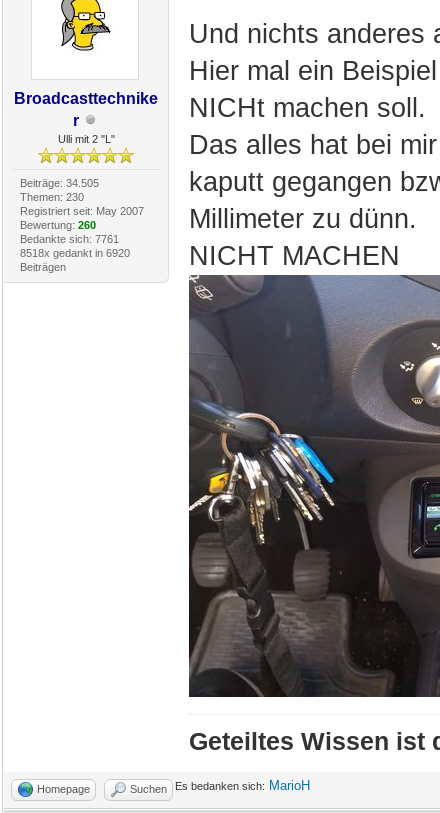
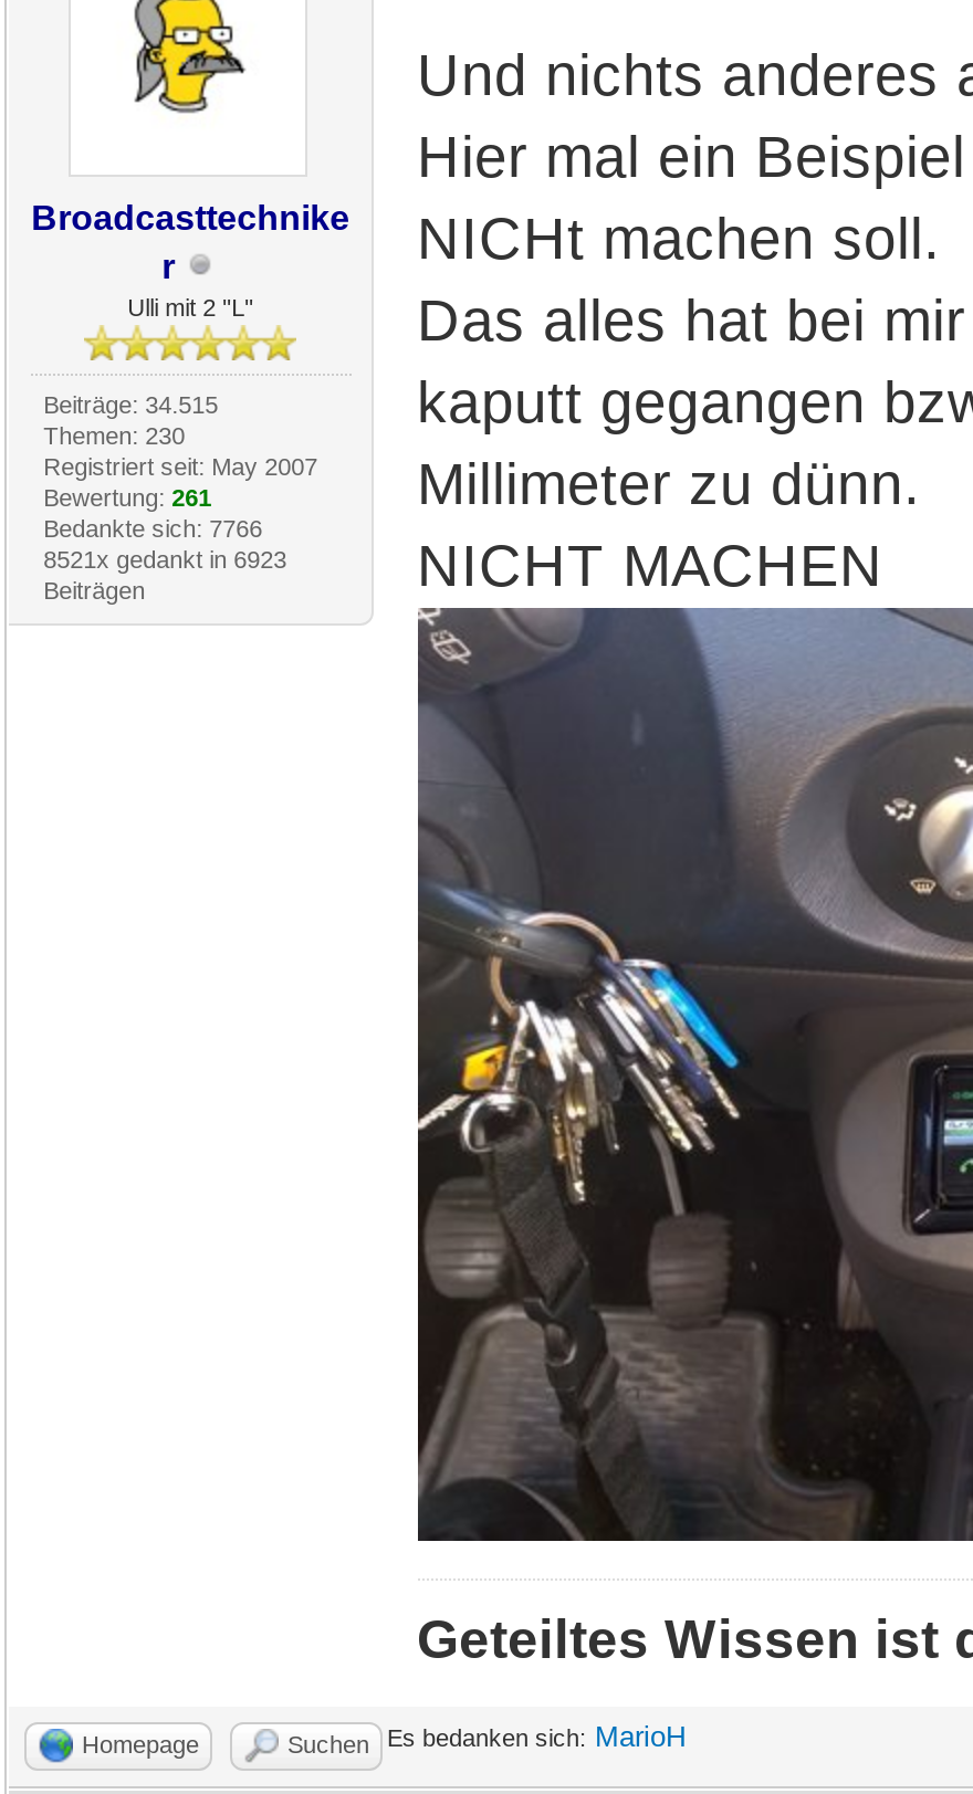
- Beiträge: 34.505
+ Beiträge: 34.515

- Bewertung: 260
+ Bewertung: 261

- Bedankte sich: 7761
+ Bedankte sich: 7766

- 8518x gedankt in 6920
+ 8521x gedankt in 6923
